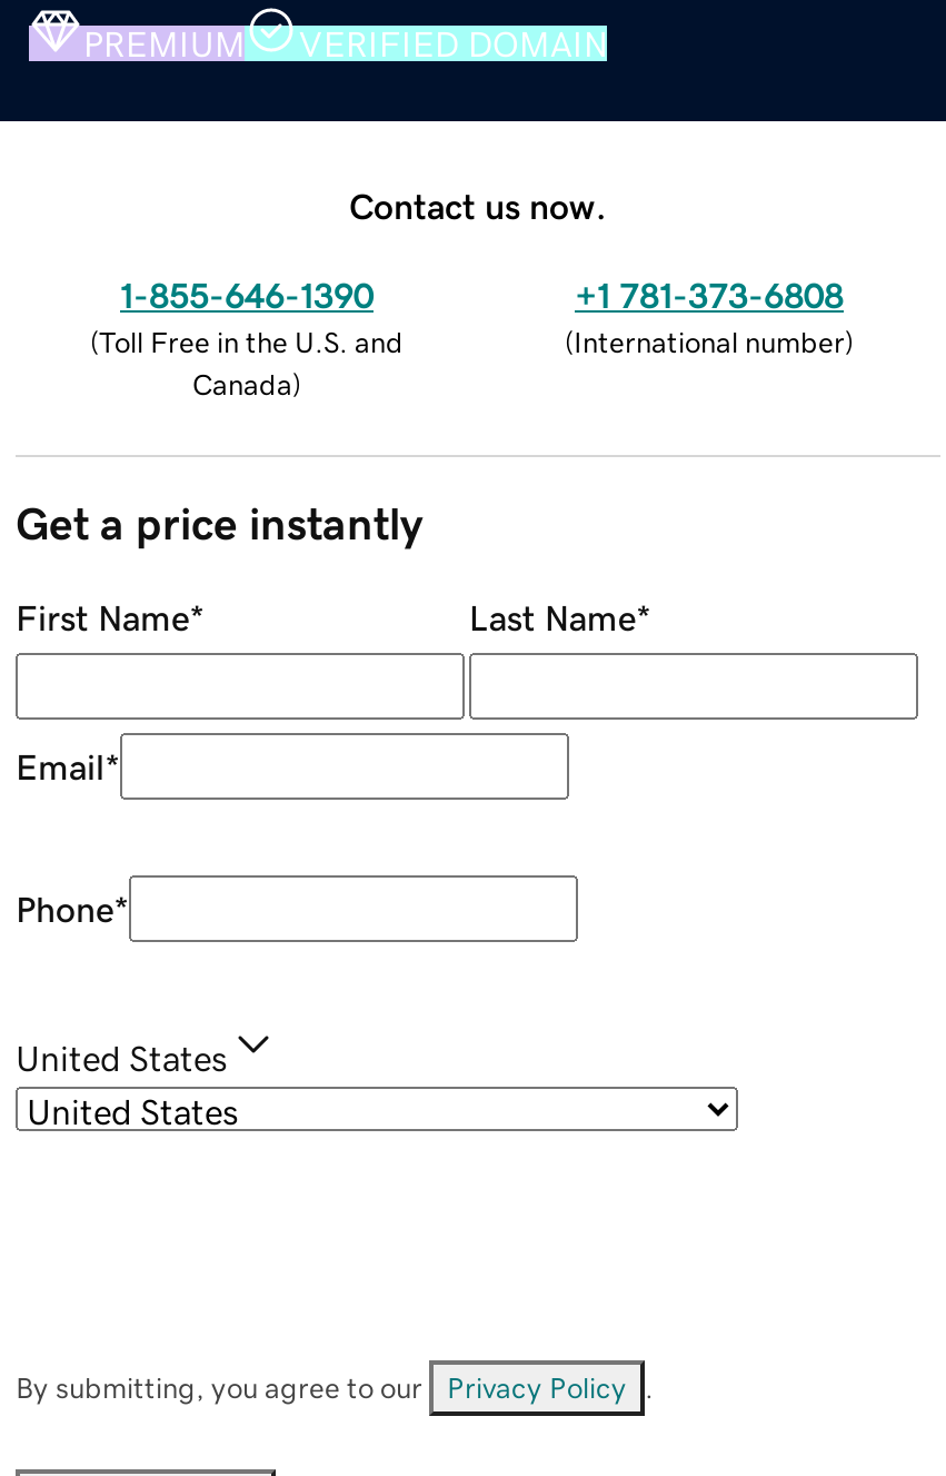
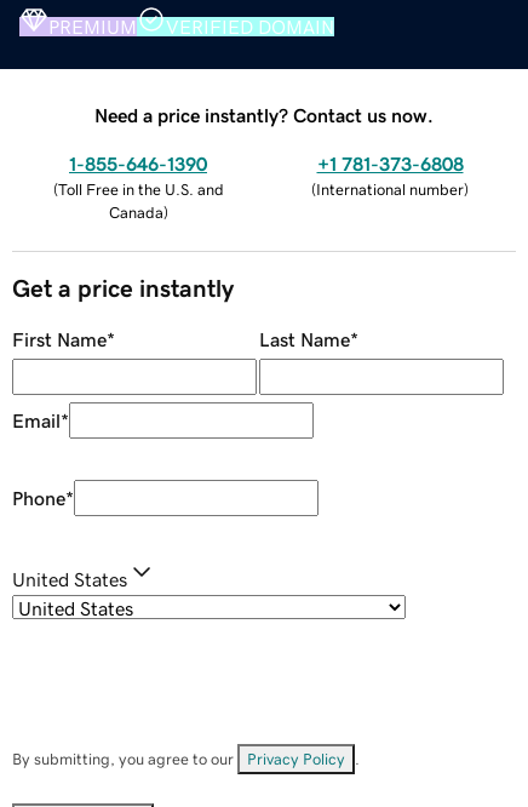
- Contact us now.
+ Need a price instantly? Contact us now.
